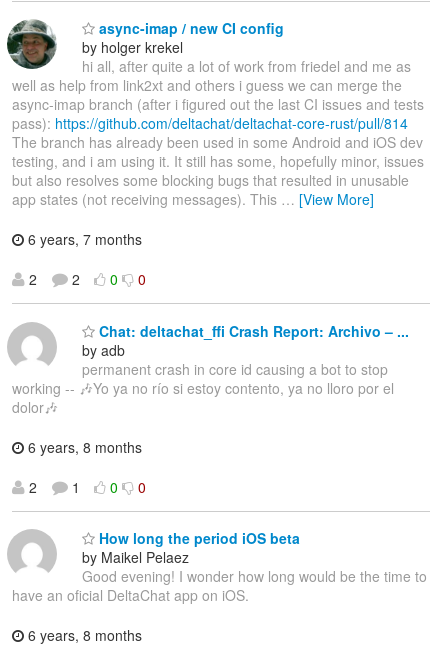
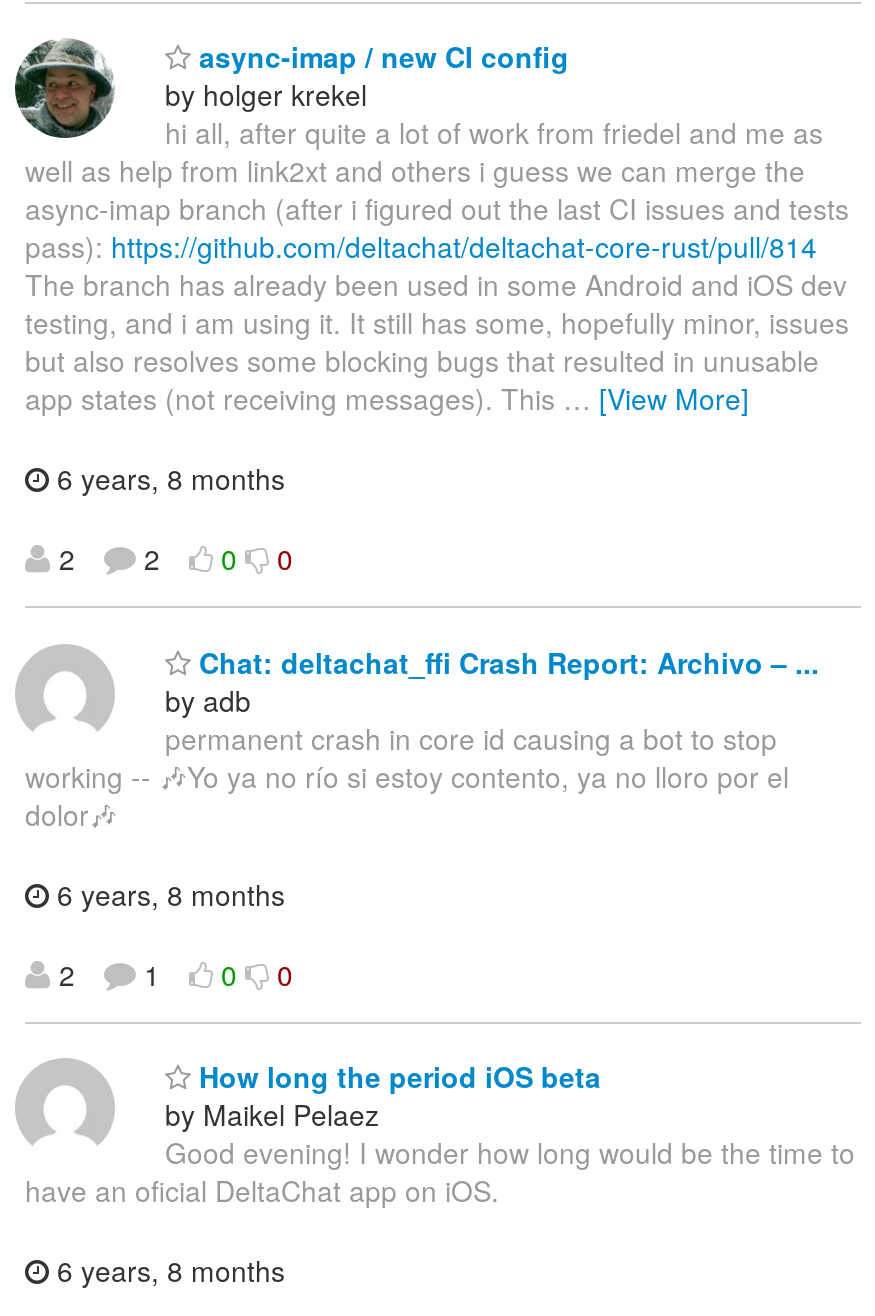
- 6 years, 7 months
+ 6 years, 8 months
